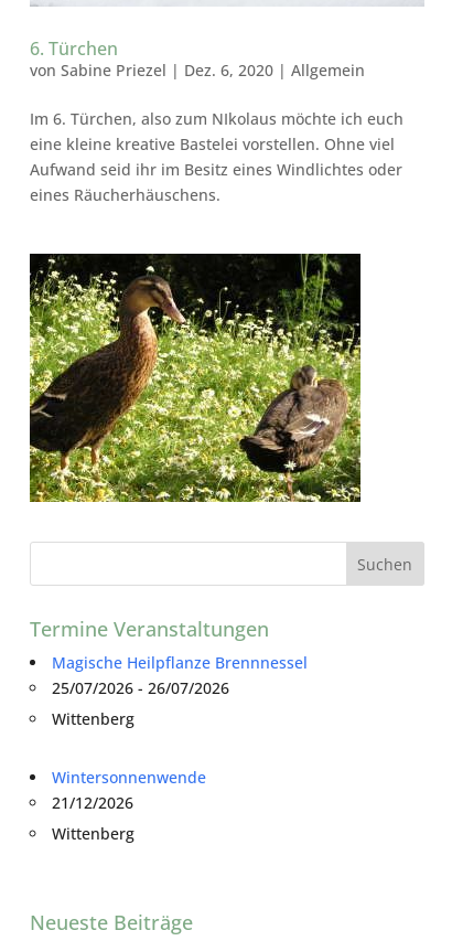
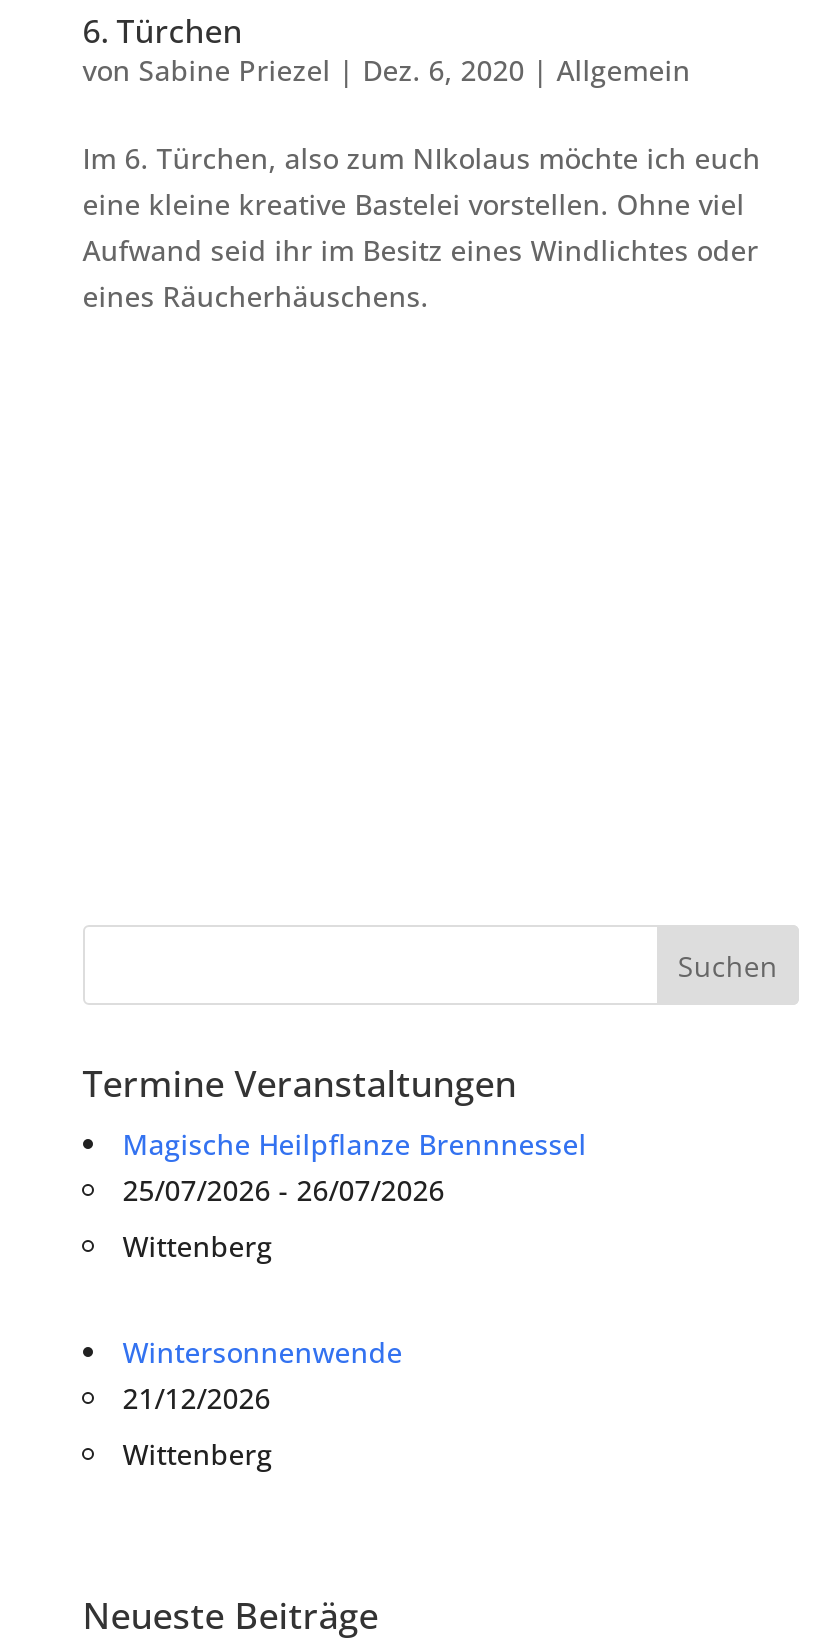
- [image]
